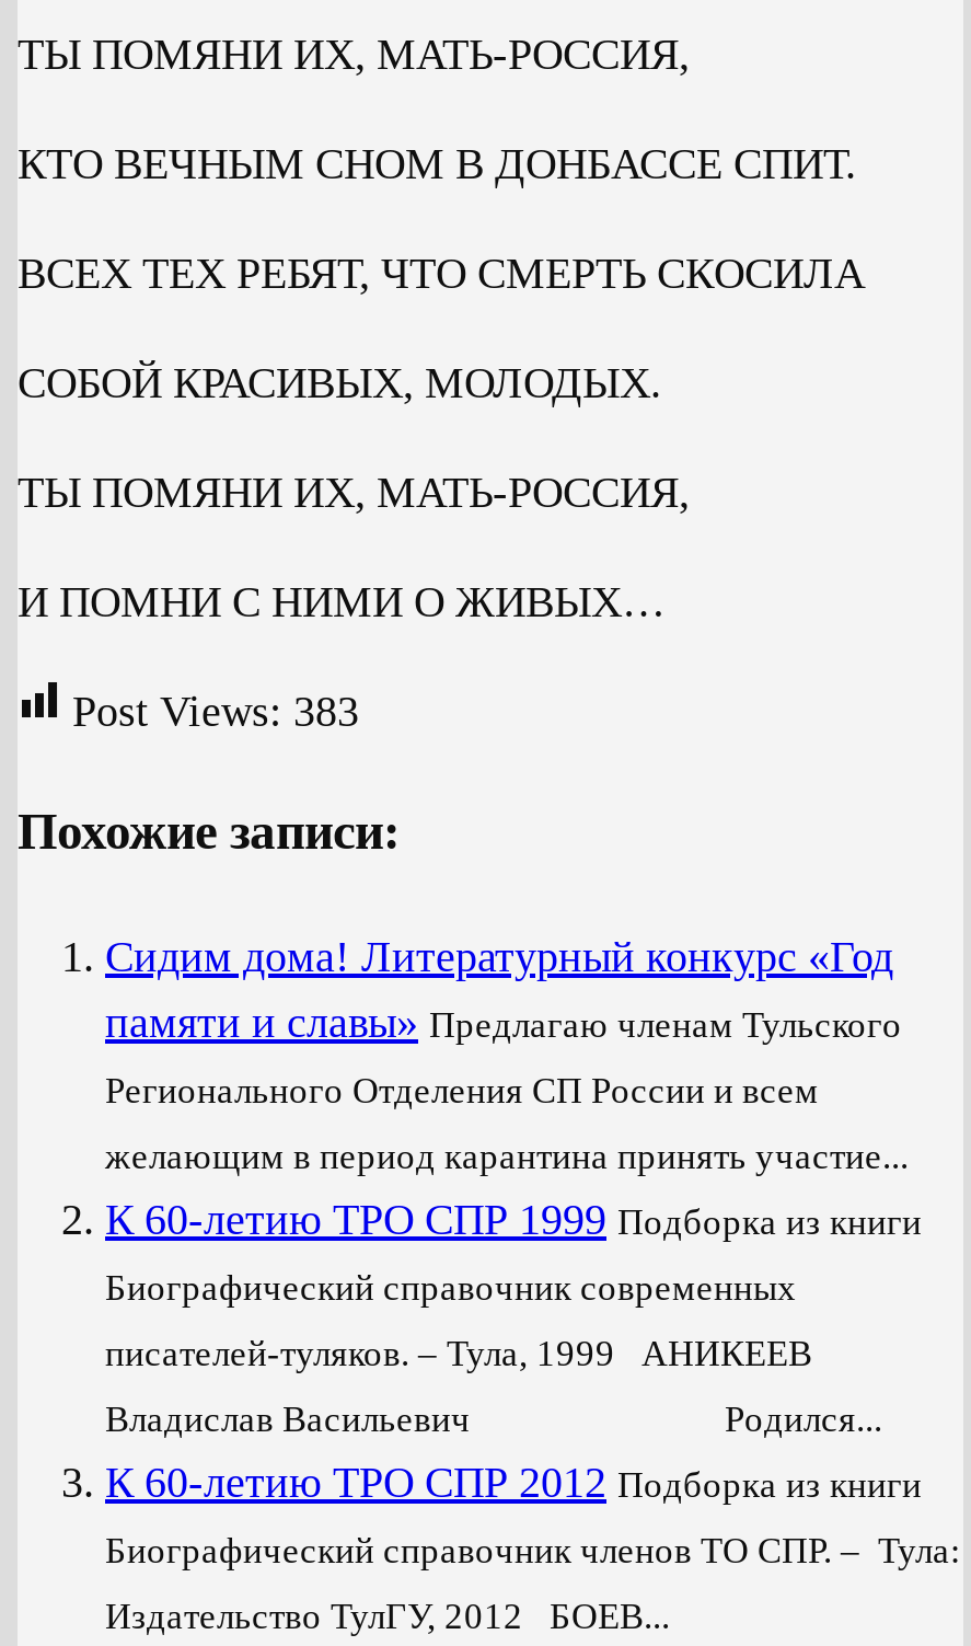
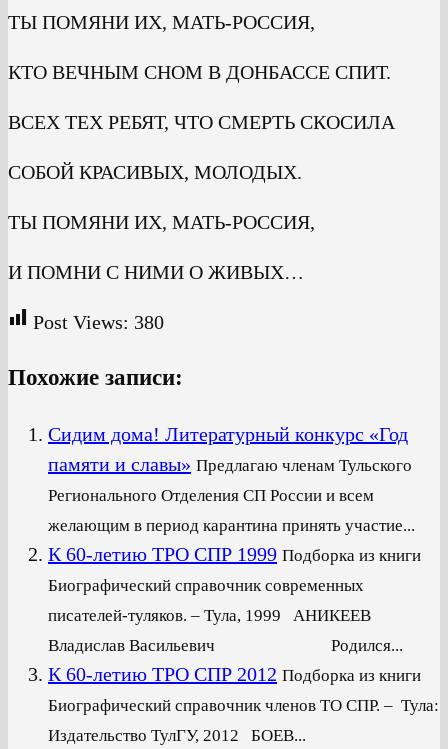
- Post Views: 383
+ Post Views: 380
